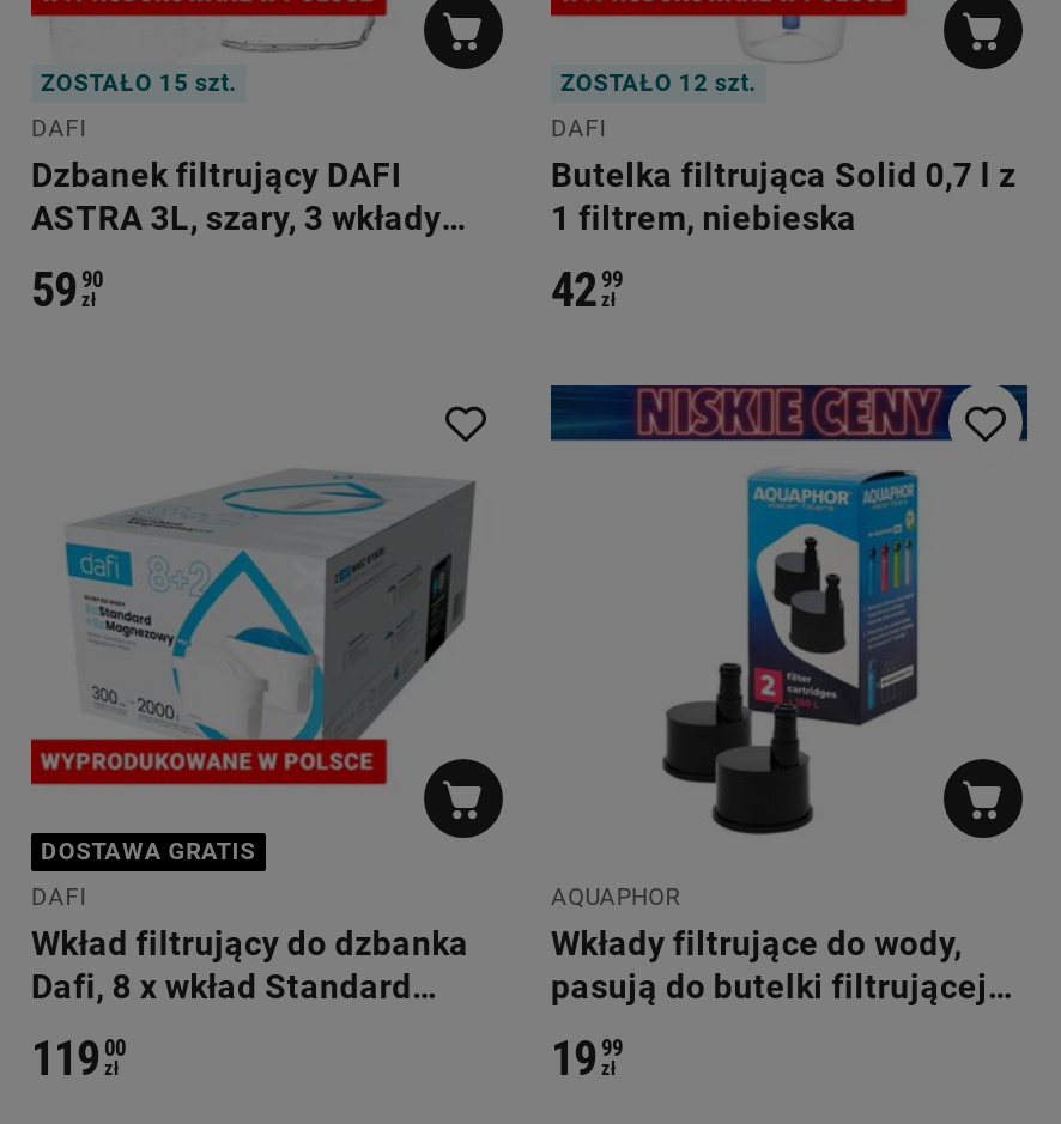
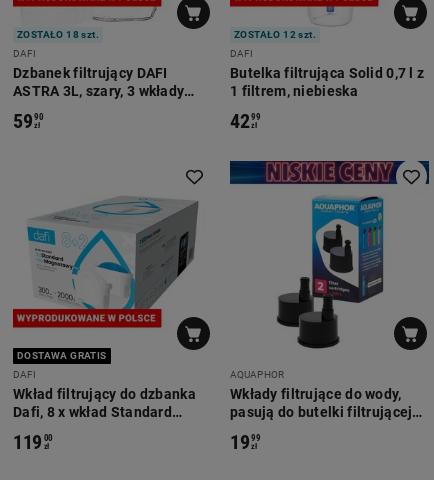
- ZOSTAŁO 15 szt.
+ ZOSTAŁO 18 szt.
